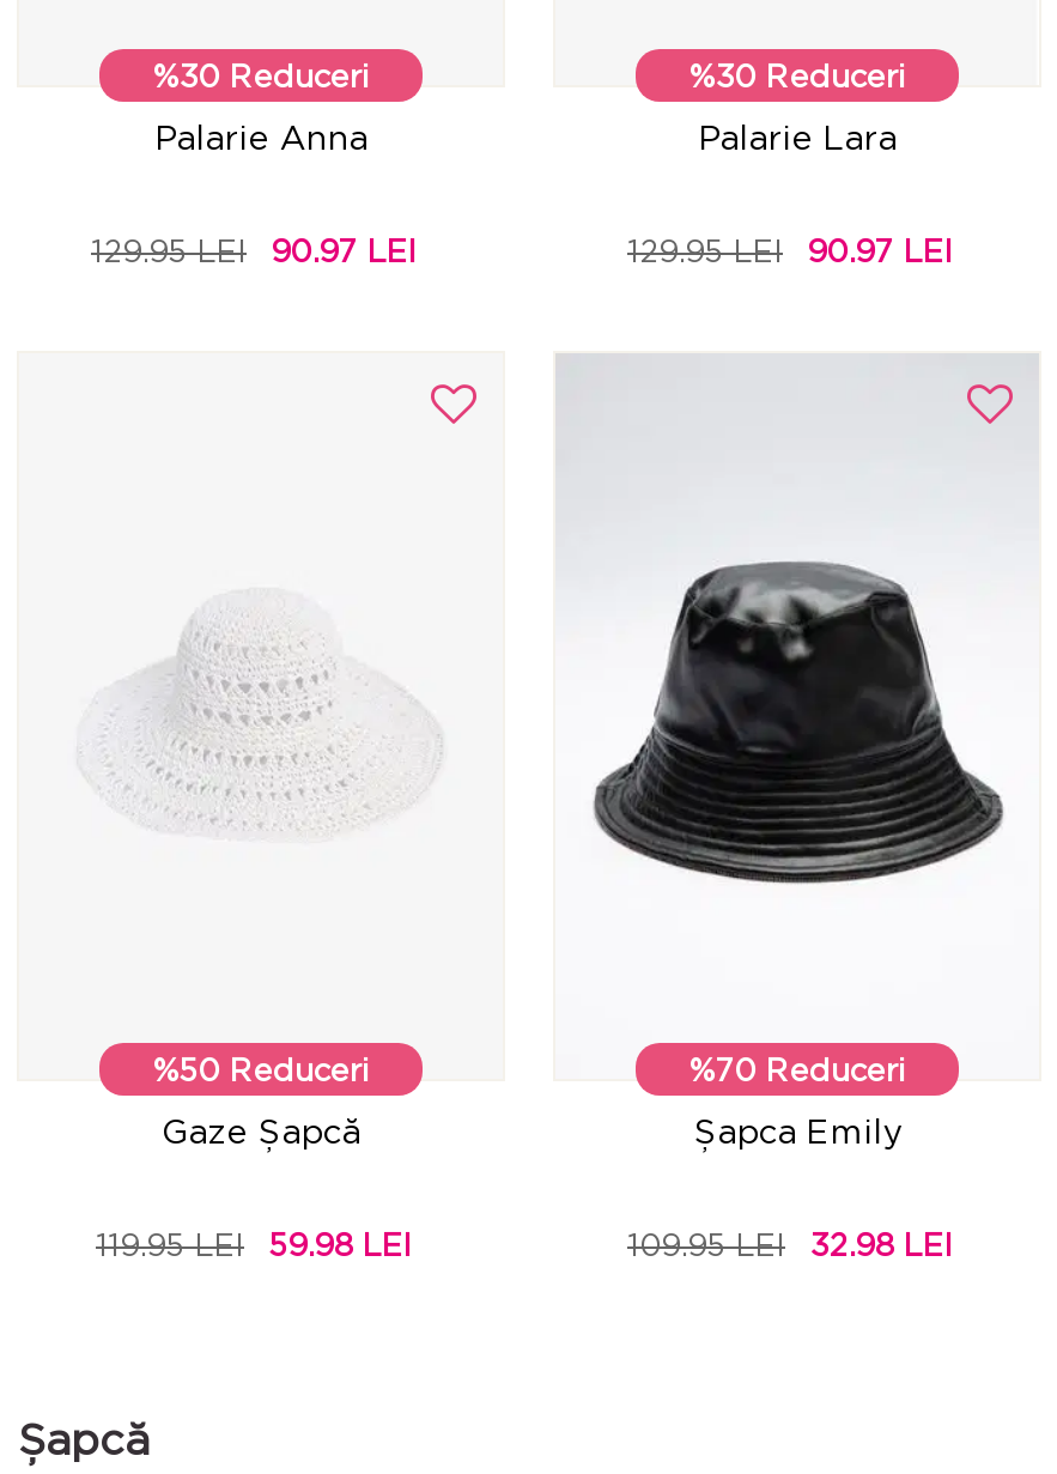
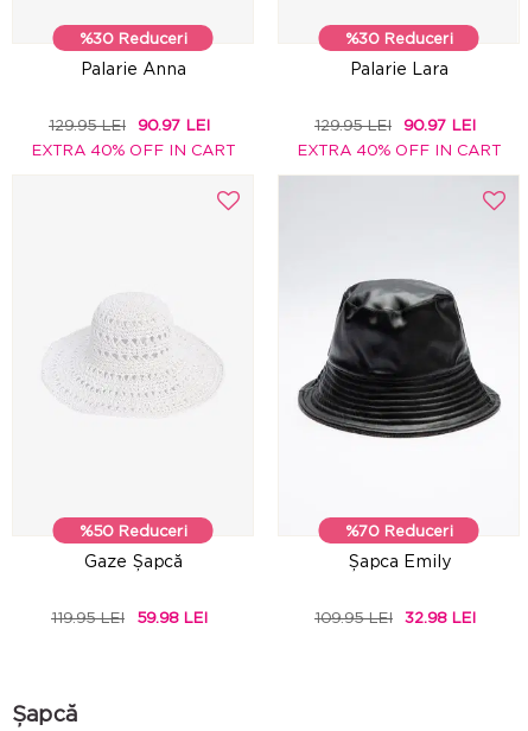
+ EXTRA 40% OFF IN CART

+ EXTRA 40% OFF IN CART
